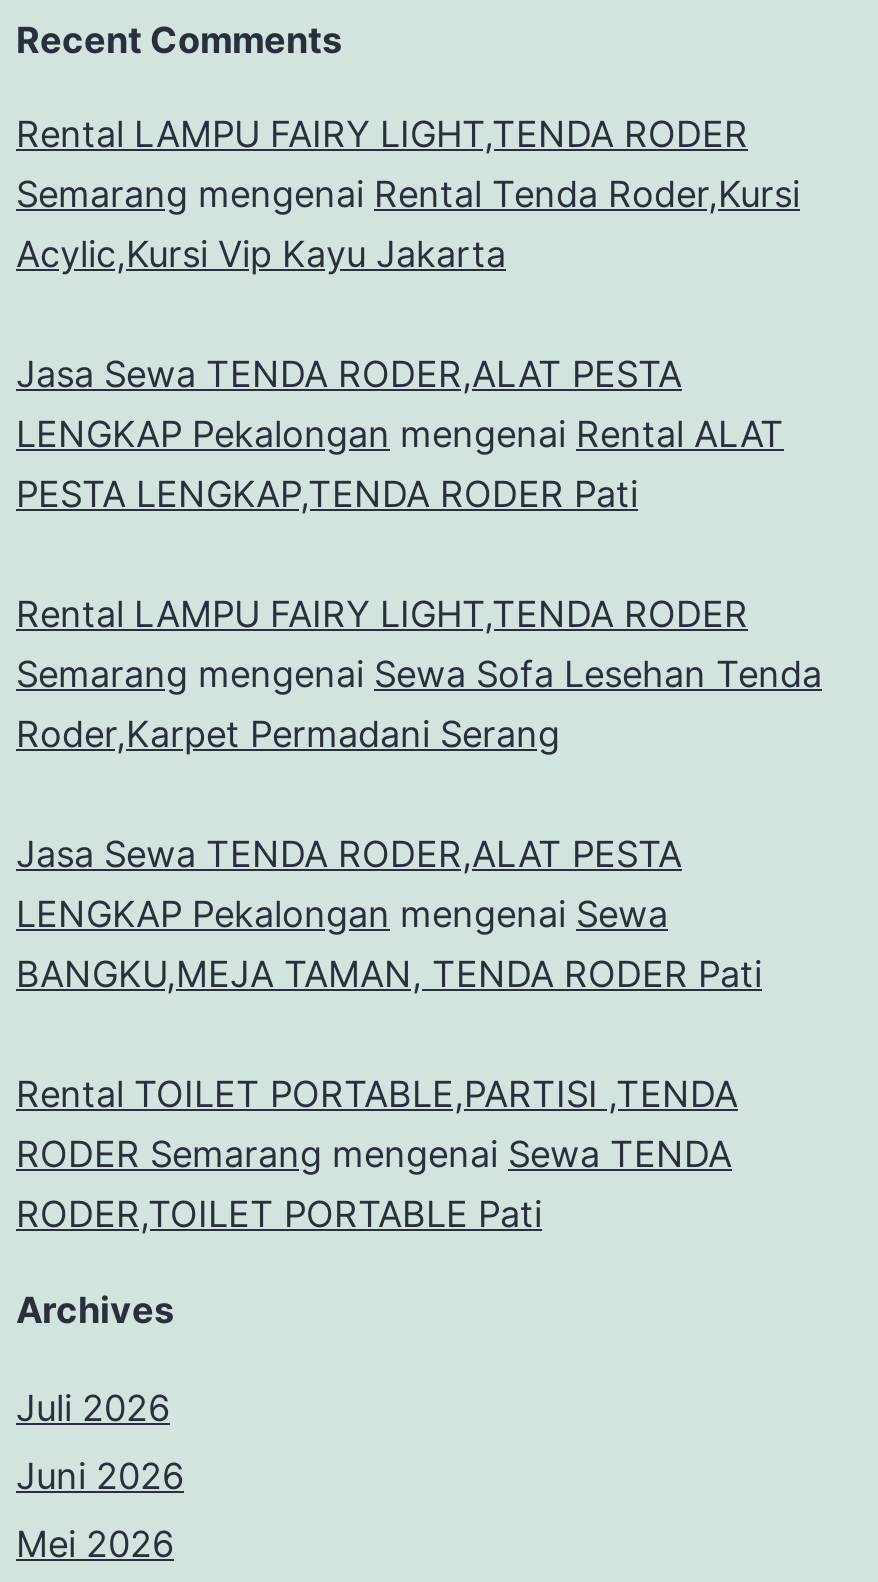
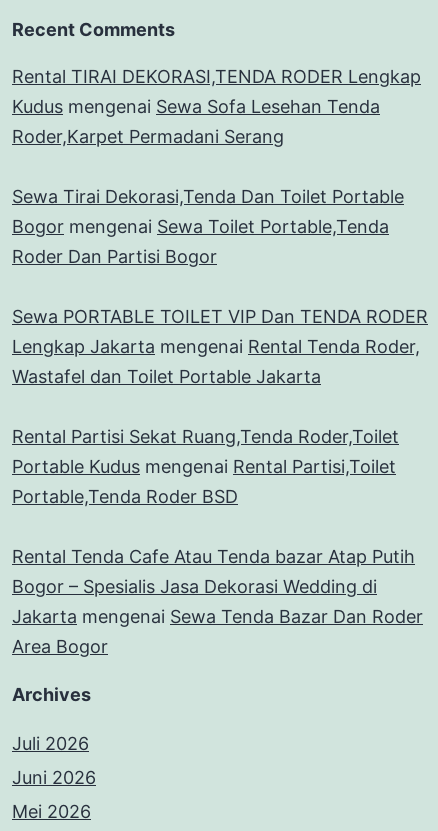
- Rental LAMPU FAIRY LIGHT,TENDA RODER
- Semarang mengenai Rental Tenda Roder,Kursi
- Acylic,Kursi Vip Kayu Jakarta
- Jasa Sewa TENDA RODER,ALAT PESTA
- LENGKAP Pekalongan mengenai Rental ALAT
- PESTA LENGKAP,TENDA RODER Pati
- Rental LAMPU FAIRY LIGHT,TENDA RODER
- Semarang mengenai Sewa Sofa Lesehan Tenda
+ Rental TIRAI DEKORASI,TENDA RODER Lengkap
+ Kudus mengenai Sewa Sofa Lesehan Tenda

moved up: Roder,Karpet Permadani Serang

- Jasa Sewa TENDA RODER,ALAT PESTA
- LENGKAP Pekalongan mengenai Sewa
- BANGKU,MEJA TAMAN, TENDA RODER Pati
- Rental TOILET PORTABLE,PARTISI ,TENDA
- RODER Semarang mengenai Sewa TENDA
- RODER,TOILET PORTABLE Pati
+ Sewa Tirai Dekorasi,Tenda Dan Toilet Portable
+ Bogor mengenai Sewa Toilet Portable,Tenda
+ Roder Dan Partisi Bogor
+ Sewa PORTABLE TOILET VIP Dan TENDA RODER
+ Lengkap Jakarta mengenai Rental Tenda Roder,
+ Wastafel dan Toilet Portable Jakarta
+ Rental Partisi Sekat Ruang,Tenda Roder,Toilet
+ Portable Kudus mengenai Rental Partisi,Toilet
+ Portable,Tenda Roder BSD
+ Rental Tenda Cafe Atau Tenda bazar Atap Putih
+ Bogor – Spesialis Jasa Dekorasi Wedding di
+ Jakarta mengenai Sewa Tenda Bazar Dan Roder
+ Area Bogor
